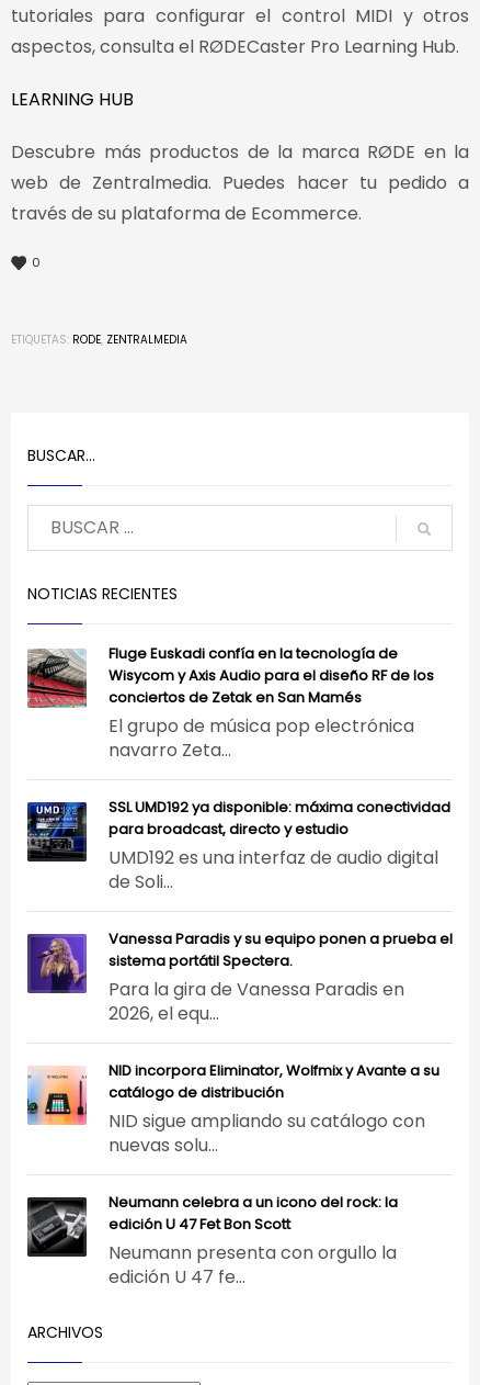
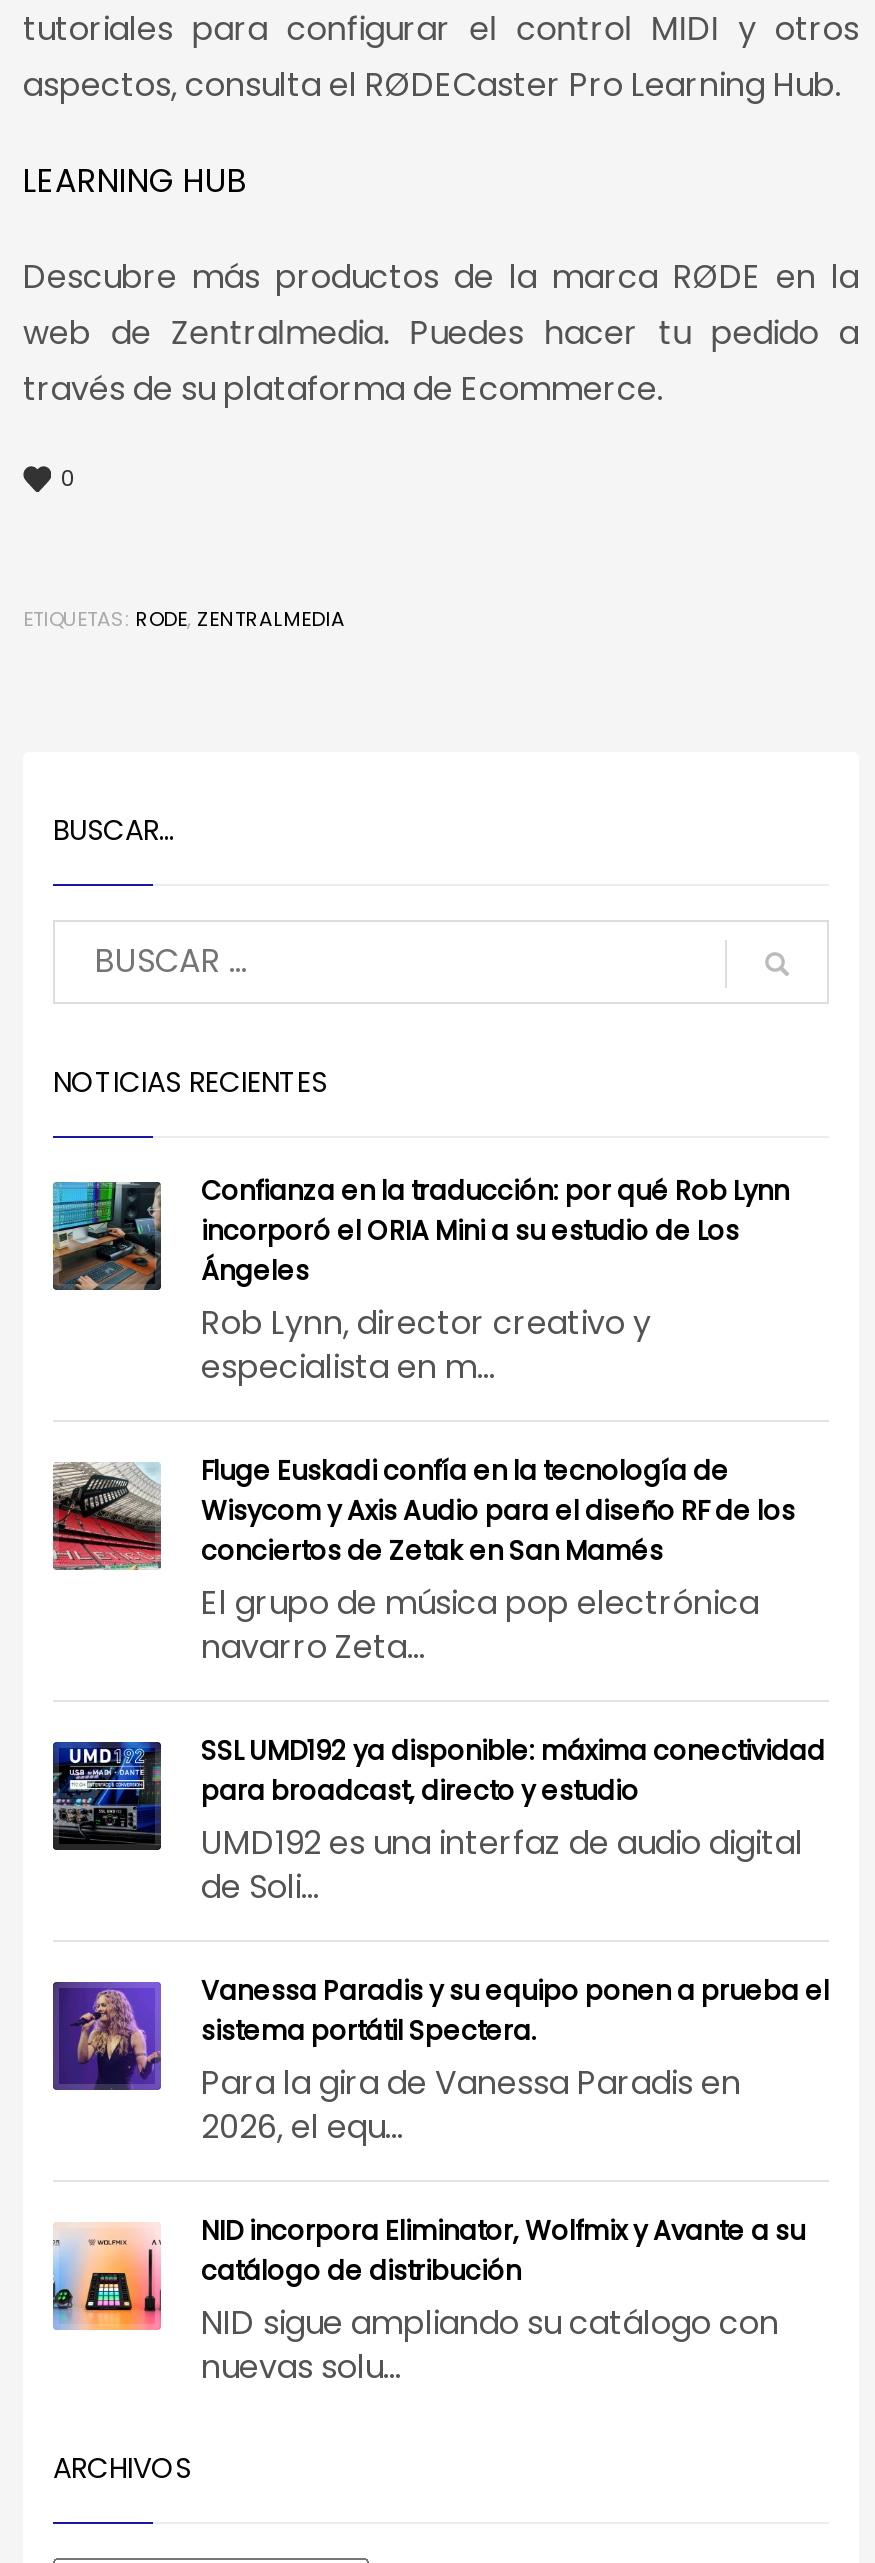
+ [image]
+ Confianza en la traducción: por qué Rob Lynn
+ incorporó el ORIA Mini a su estudio de Los
+ Ángeles
+ Rob Lynn, director creativo y
+ especialista en m...

moved down: [image] | Fluge Euskadi confía en la tecnología de | Wisycom y Axis Audio para el diseño RF de los | ... | NID sigue ampliando su catálogo con | nuevas solu...

- [image]
- Neumann celebra a un icono del rock: la
- edición U 47 Fet Bon Scott
- Neumann presenta con orgullo la
- edición U 47 fe...
